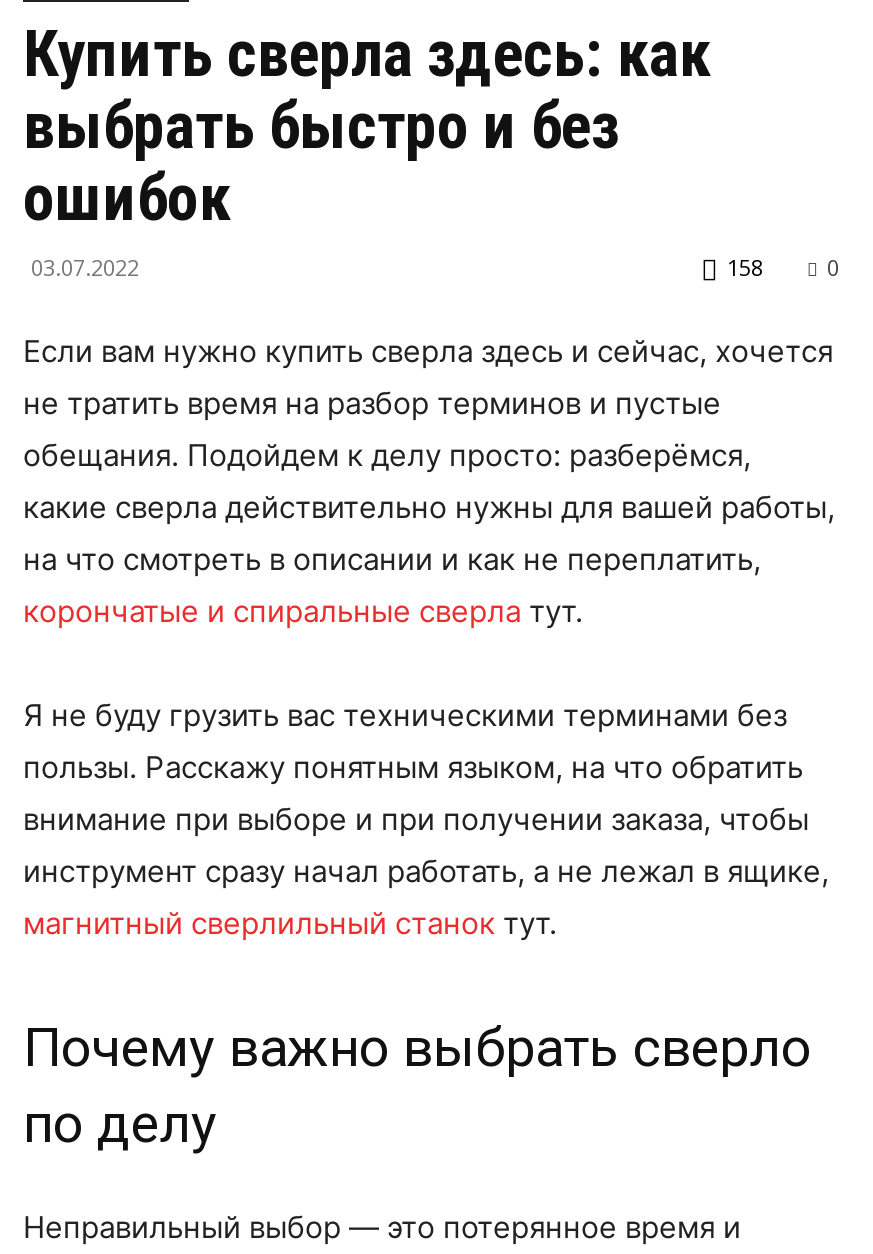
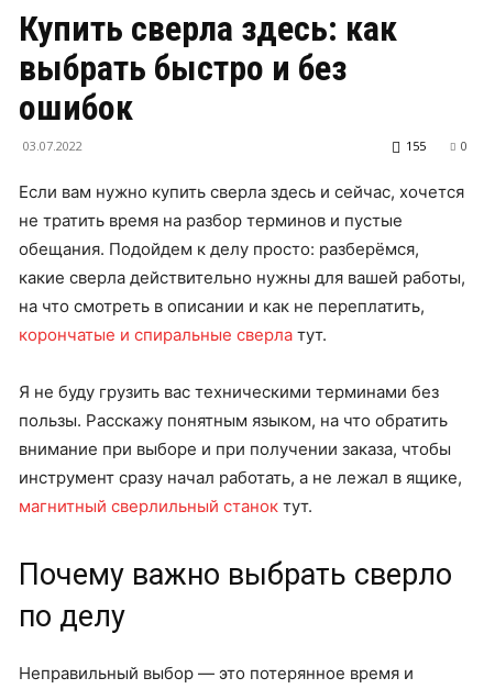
- 158
+ 155
